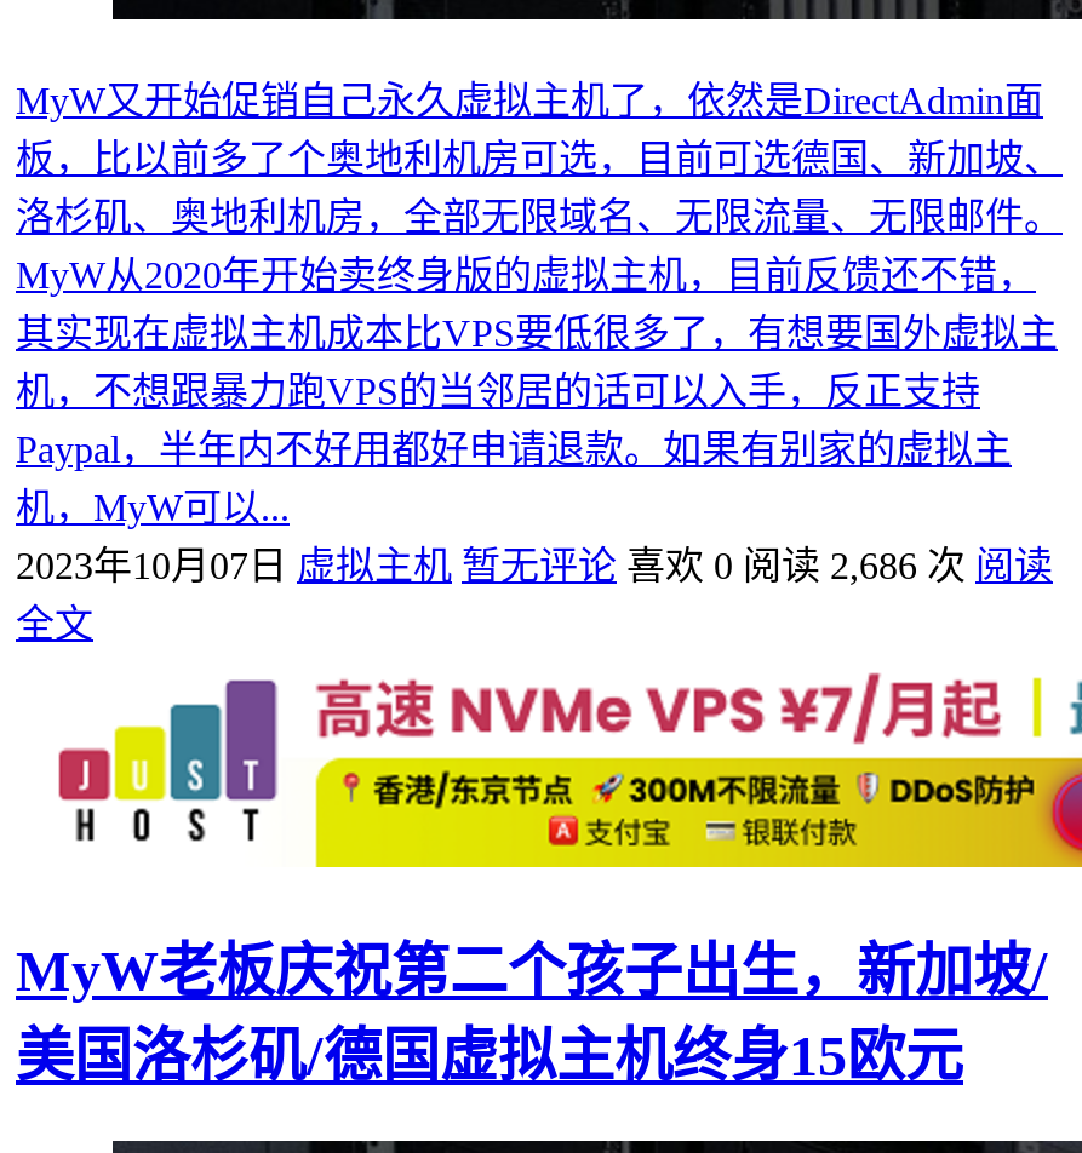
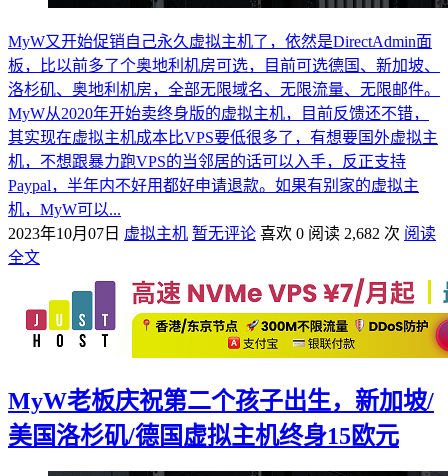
- 2023年10月07日 虚拟主机 暂无评论 喜欢 0阅读 2,686 次 阅读
+ 2023年10月07日 虚拟主机 暂无评论 喜欢 0阅读 2,682 次 阅读
